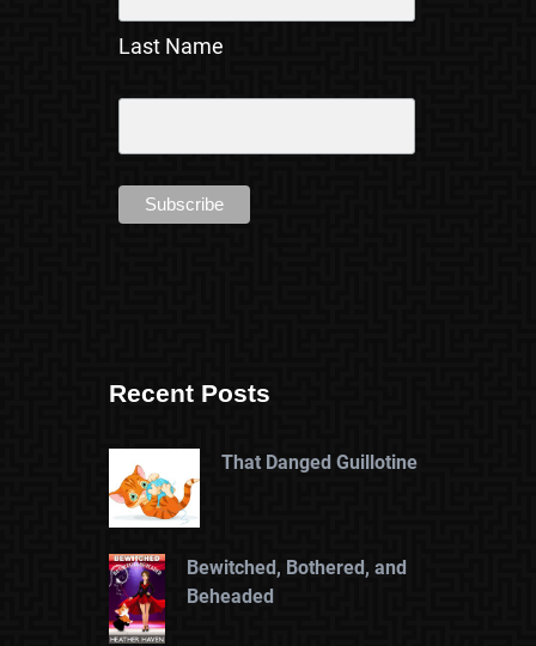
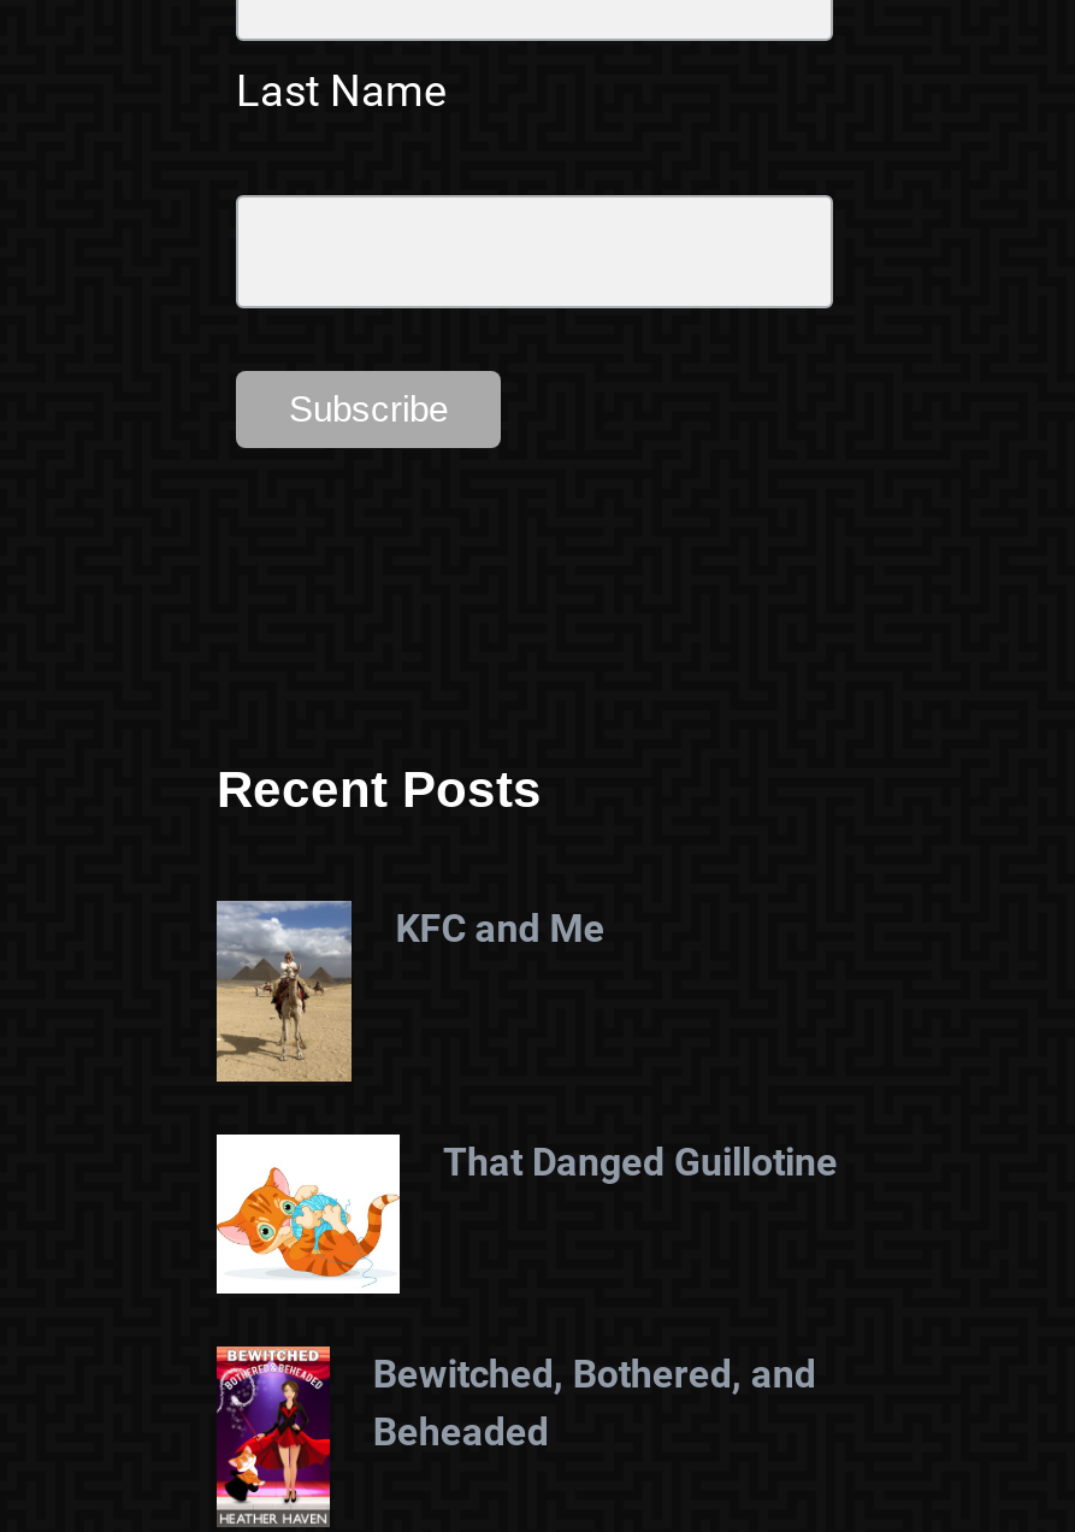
+ [image]
+ KFC and Me
